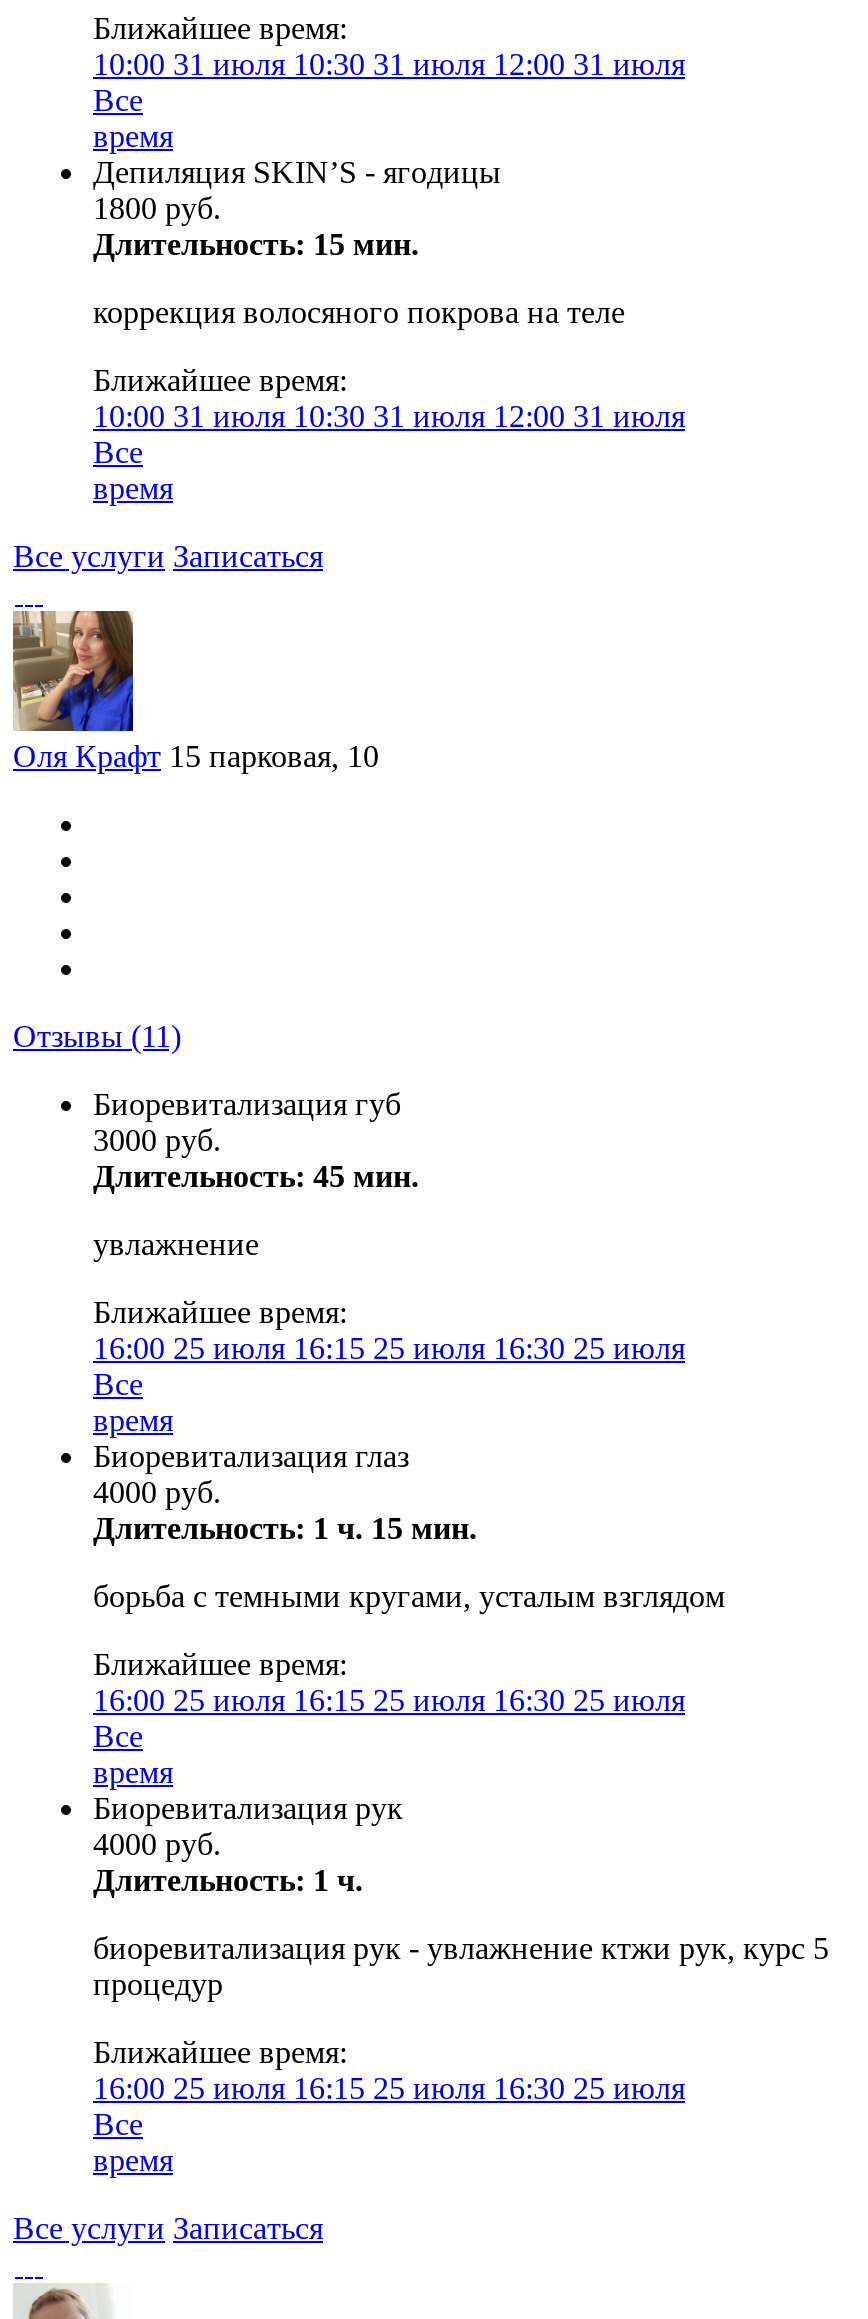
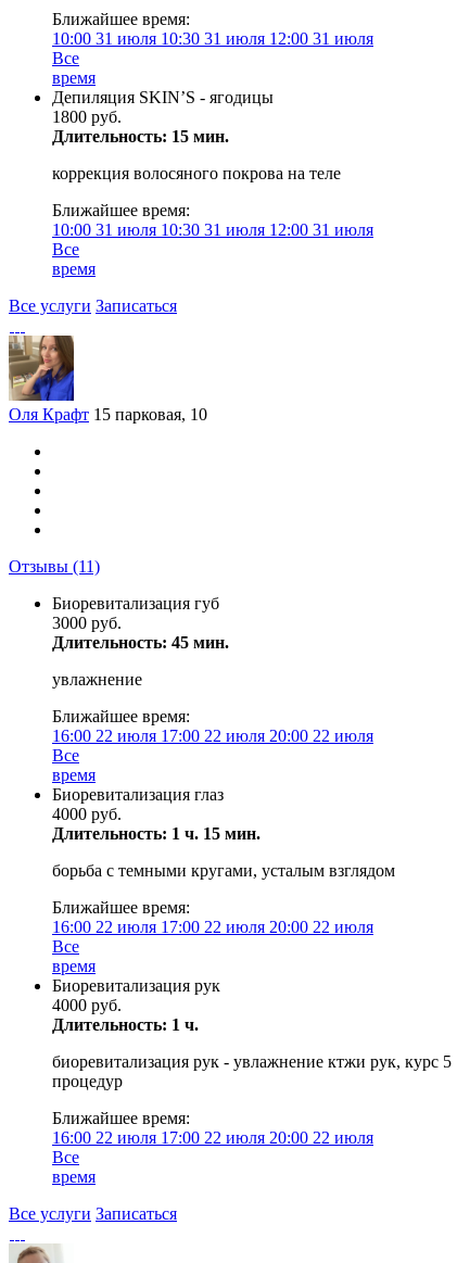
- 16:00 25 июля 16:15 25 июля 16:30 25 июля
+ 16:00 22 июля 17:00 22 июля 20:00 22 июля

- 16:00 25 июля 16:15 25 июля 16:30 25 июля
+ 16:00 22 июля 17:00 22 июля 20:00 22 июля

- 16:00 25 июля 16:15 25 июля 16:30 25 июля
+ 16:00 22 июля 17:00 22 июля 20:00 22 июля
